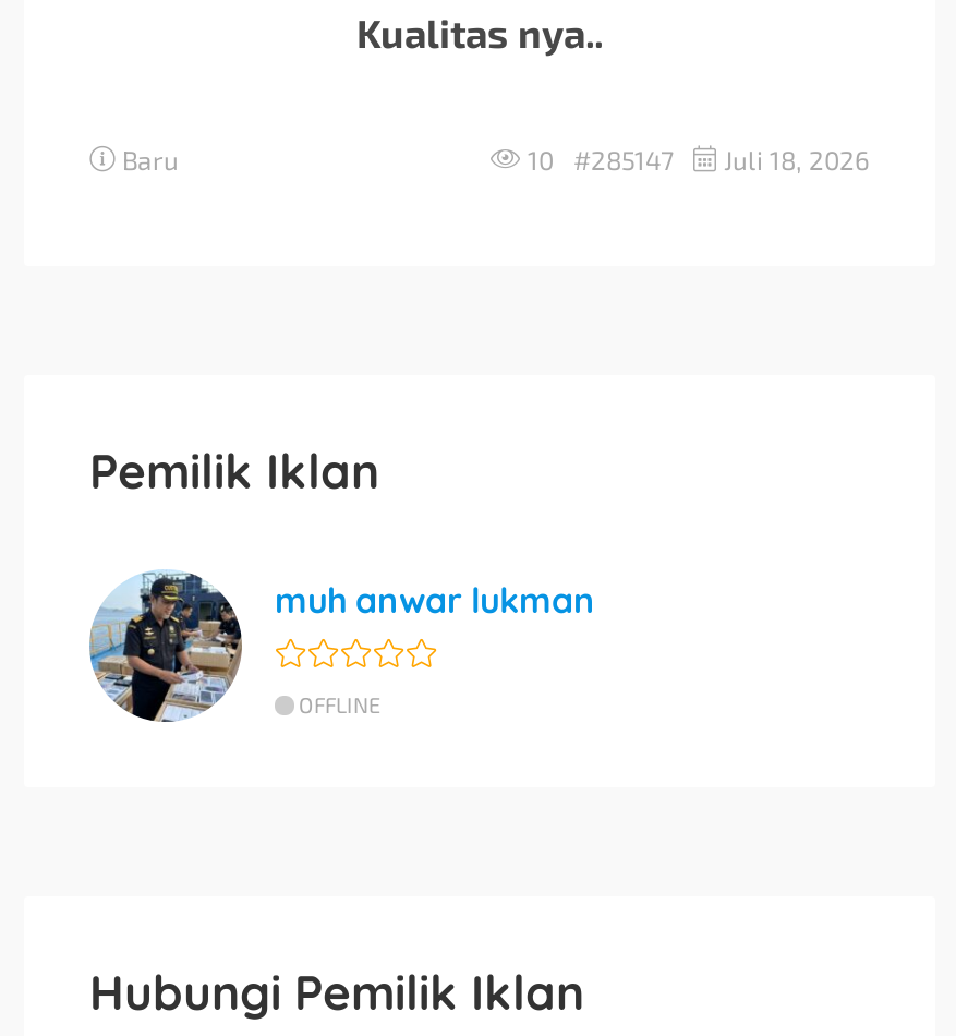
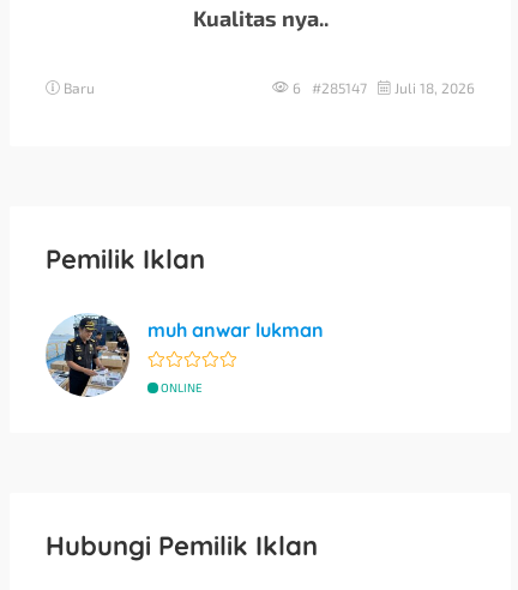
- 10 #285147 Juli 18, 2026
+ 6 #285147 Juli 18, 2026

- OFFLINE
+ ONLINE
